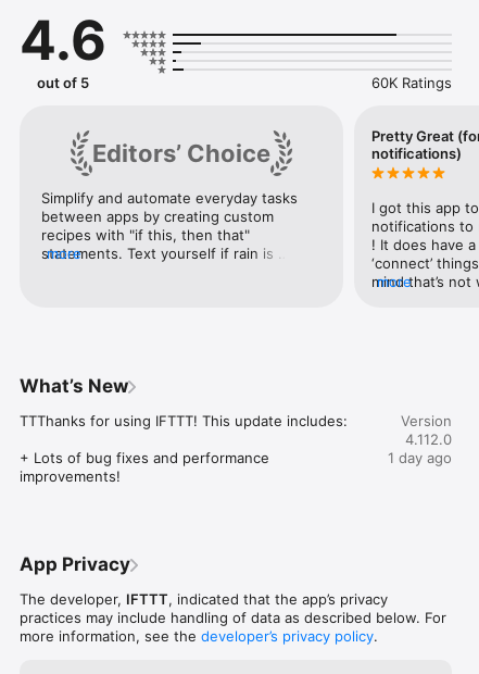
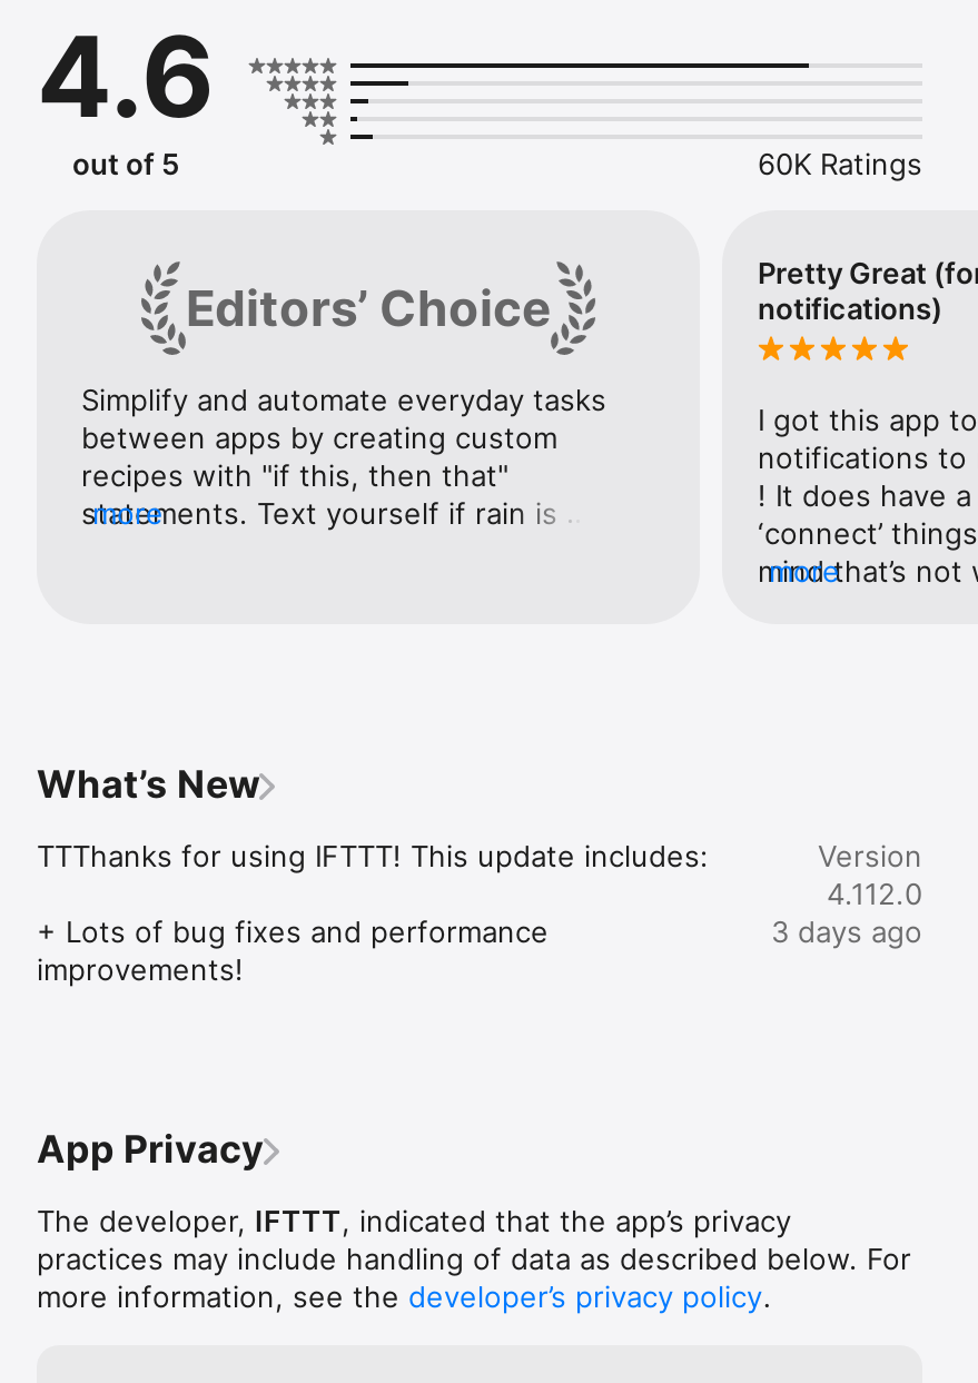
- 1 day ago
+ 3 days ago
